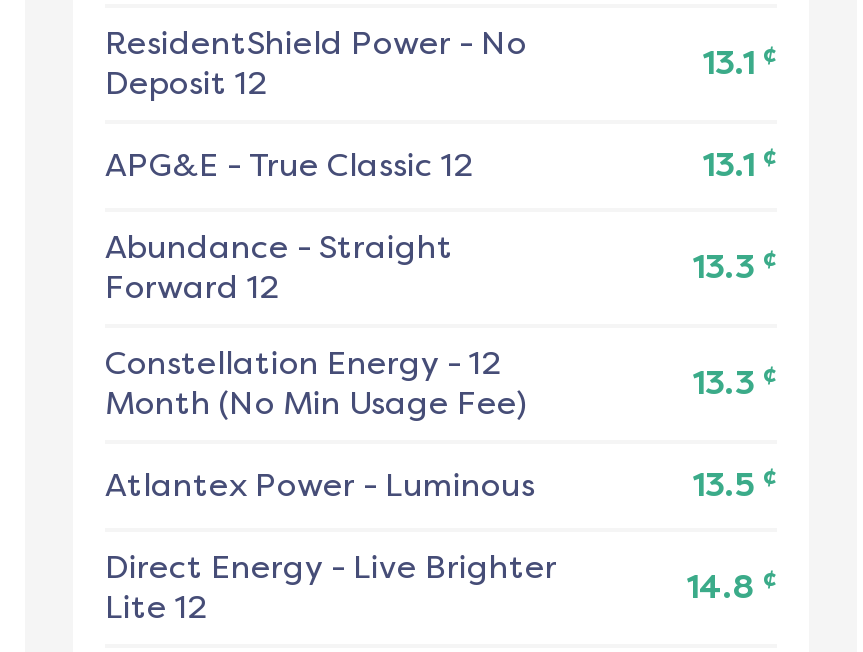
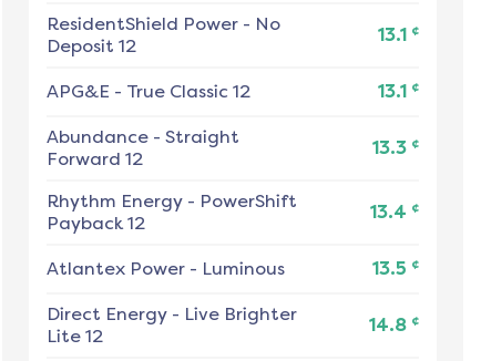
- Constellation Energy - 12
- Month (No Min Usage Fee)
+ Rhythm Energy - PowerShift
+ Payback 12

- 13.3 ¢
+ 13.4 ¢
